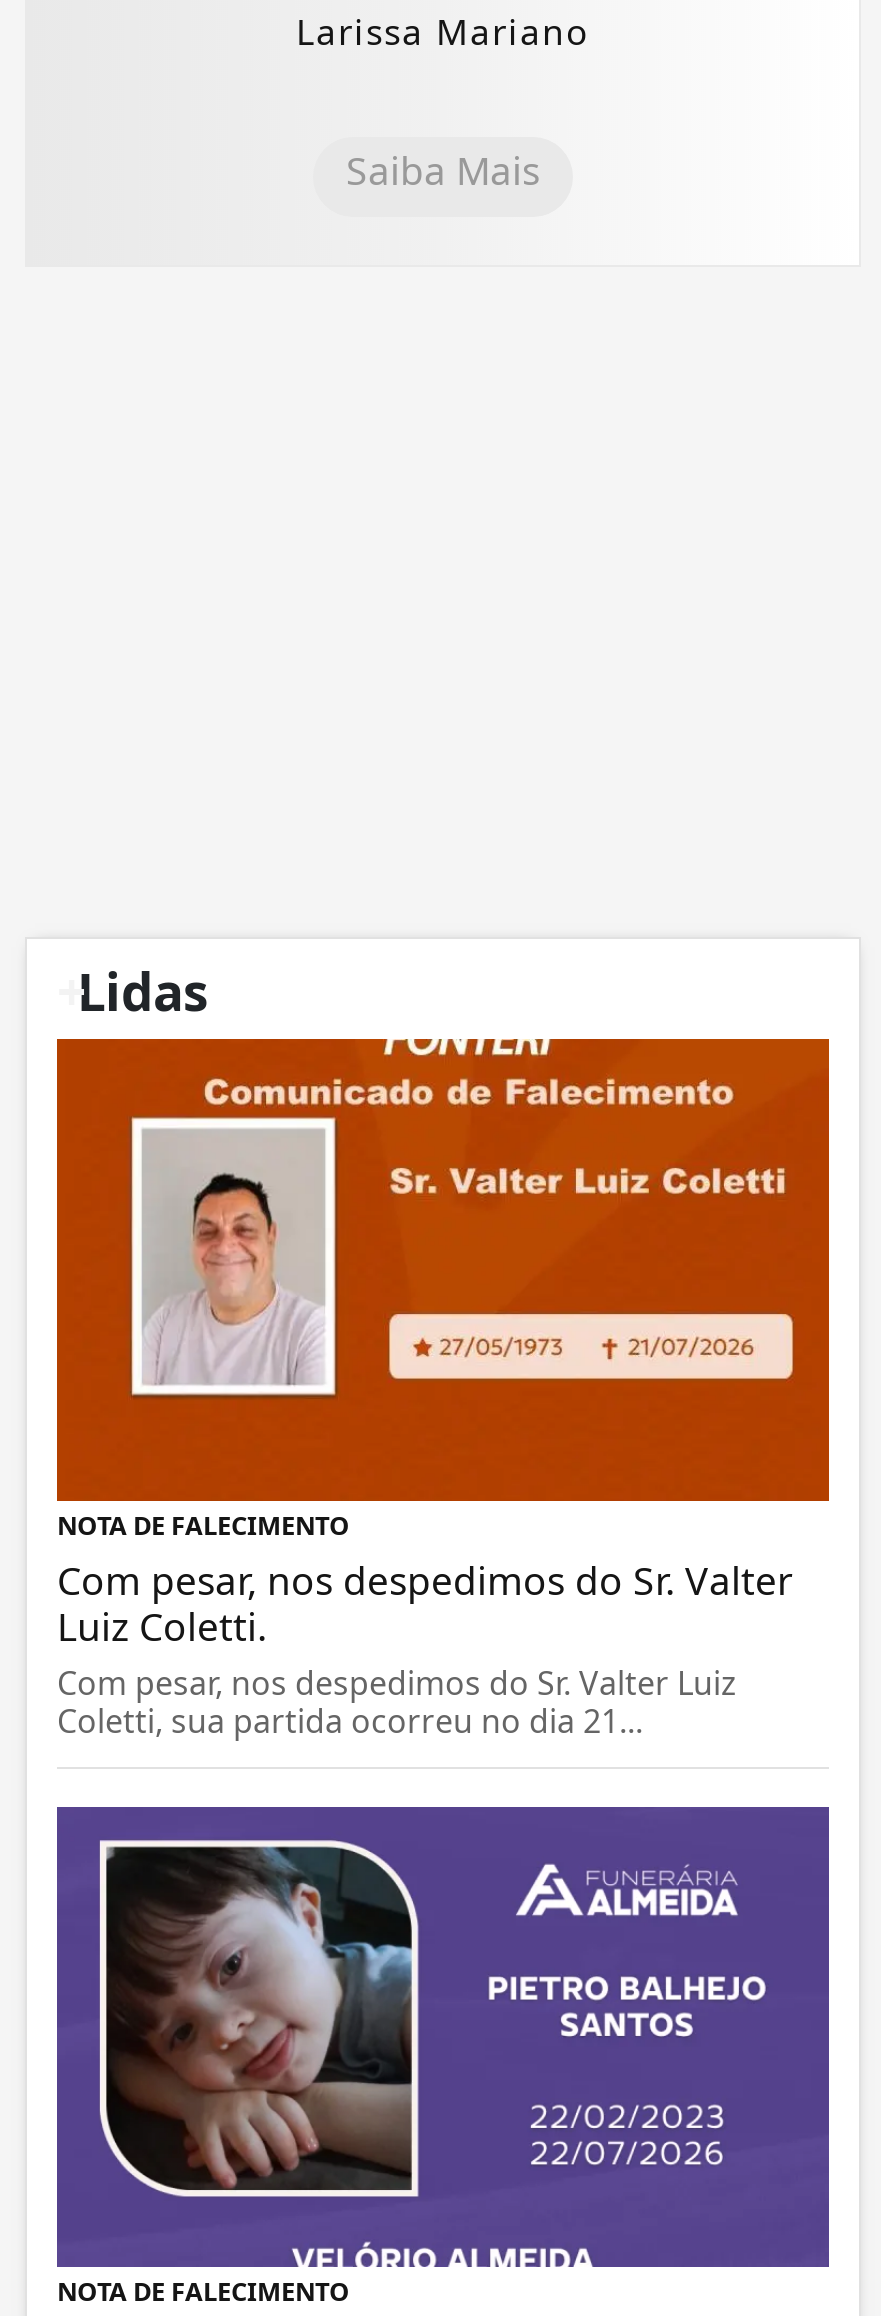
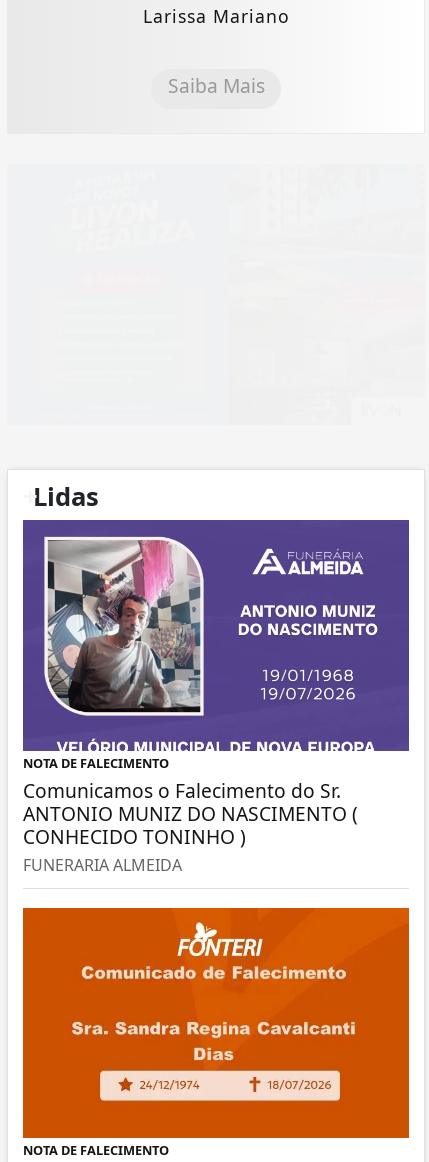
- [image]
- Com pesar, nos despedimos do Sr. Valter
- Luiz Coletti.
- Com pesar, nos despedimos do Sr. Valter Luiz
- Coletti, sua partida ocorreu no dia 21...
+ [image]
+ Comunicamos o Falecimento do Sr.
+ ANTONIO MUNIZ DO NASCIMENTO (
+ CONHECIDO TONINHO )
+ FUNERARIA ALMEIDA

- [image]
+ [image]
